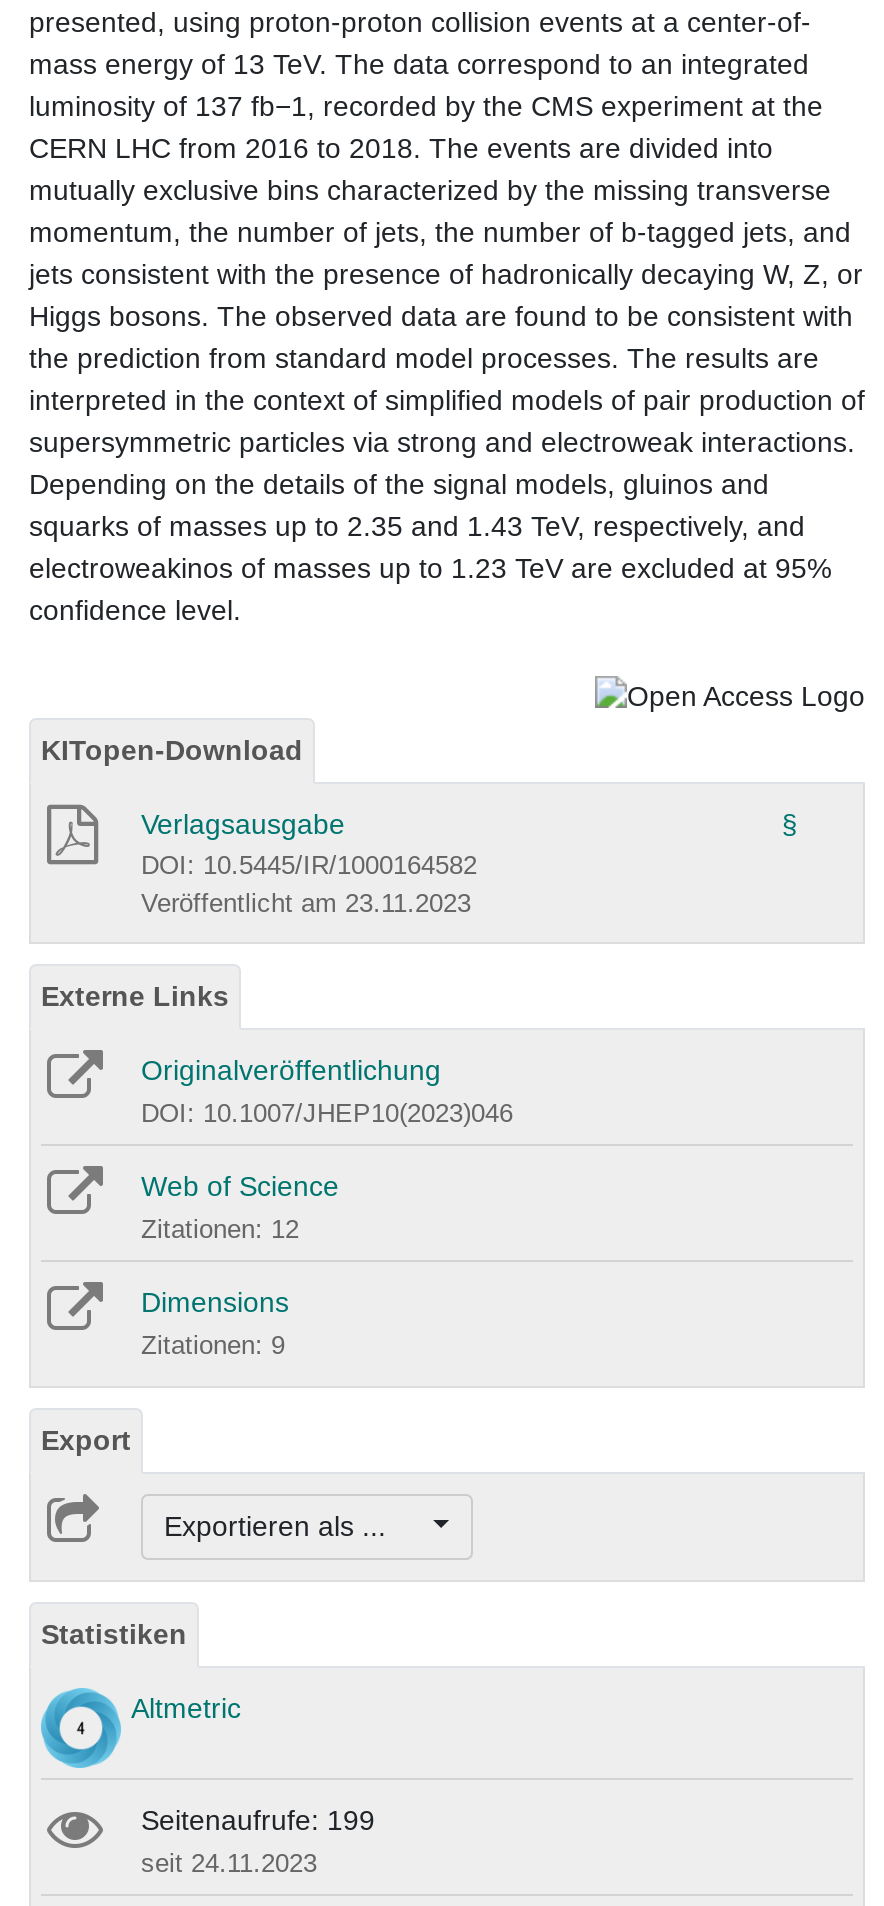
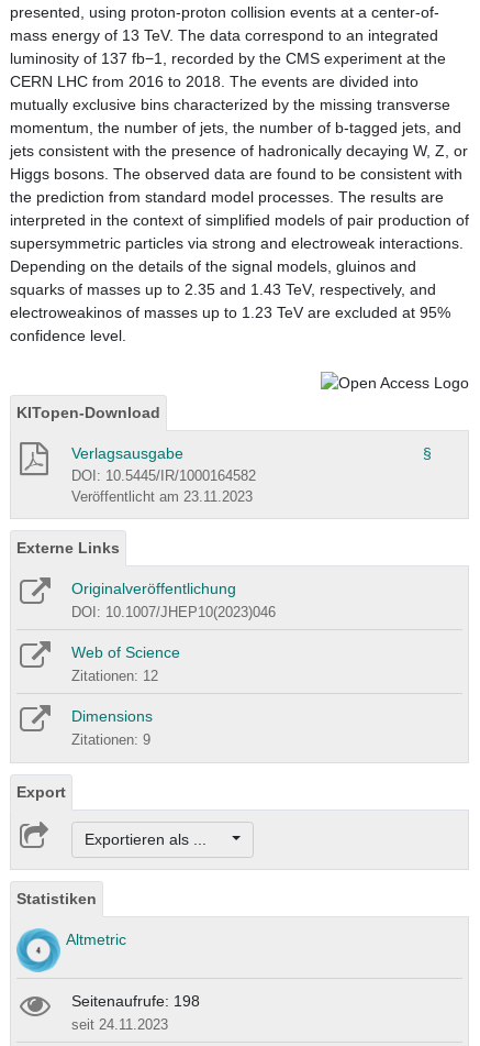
- Seitenaufrufe: 199
+ Seitenaufrufe: 198
